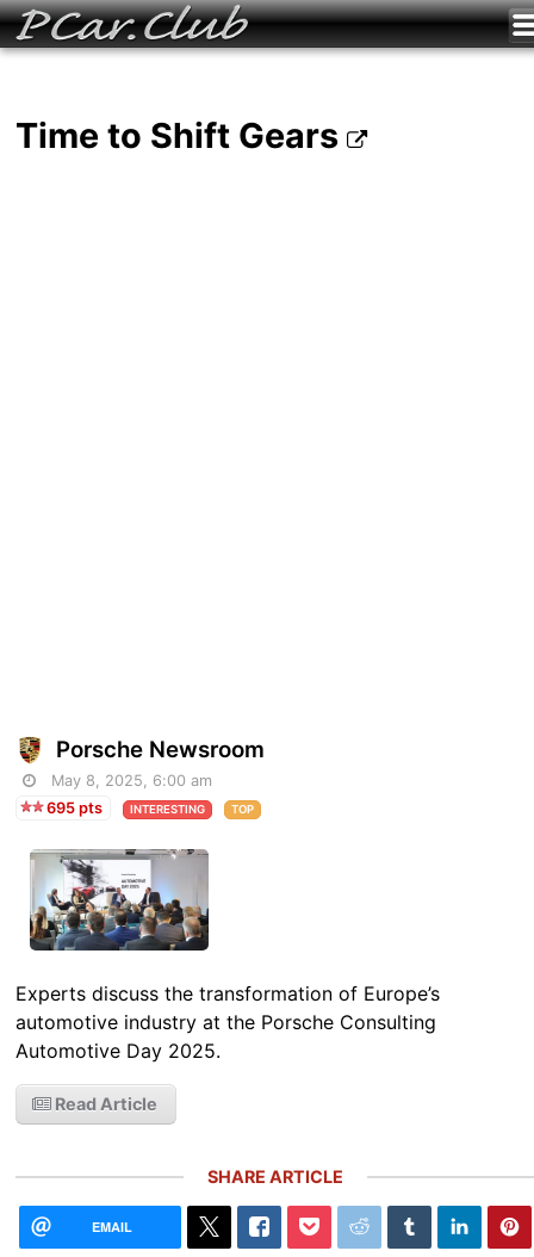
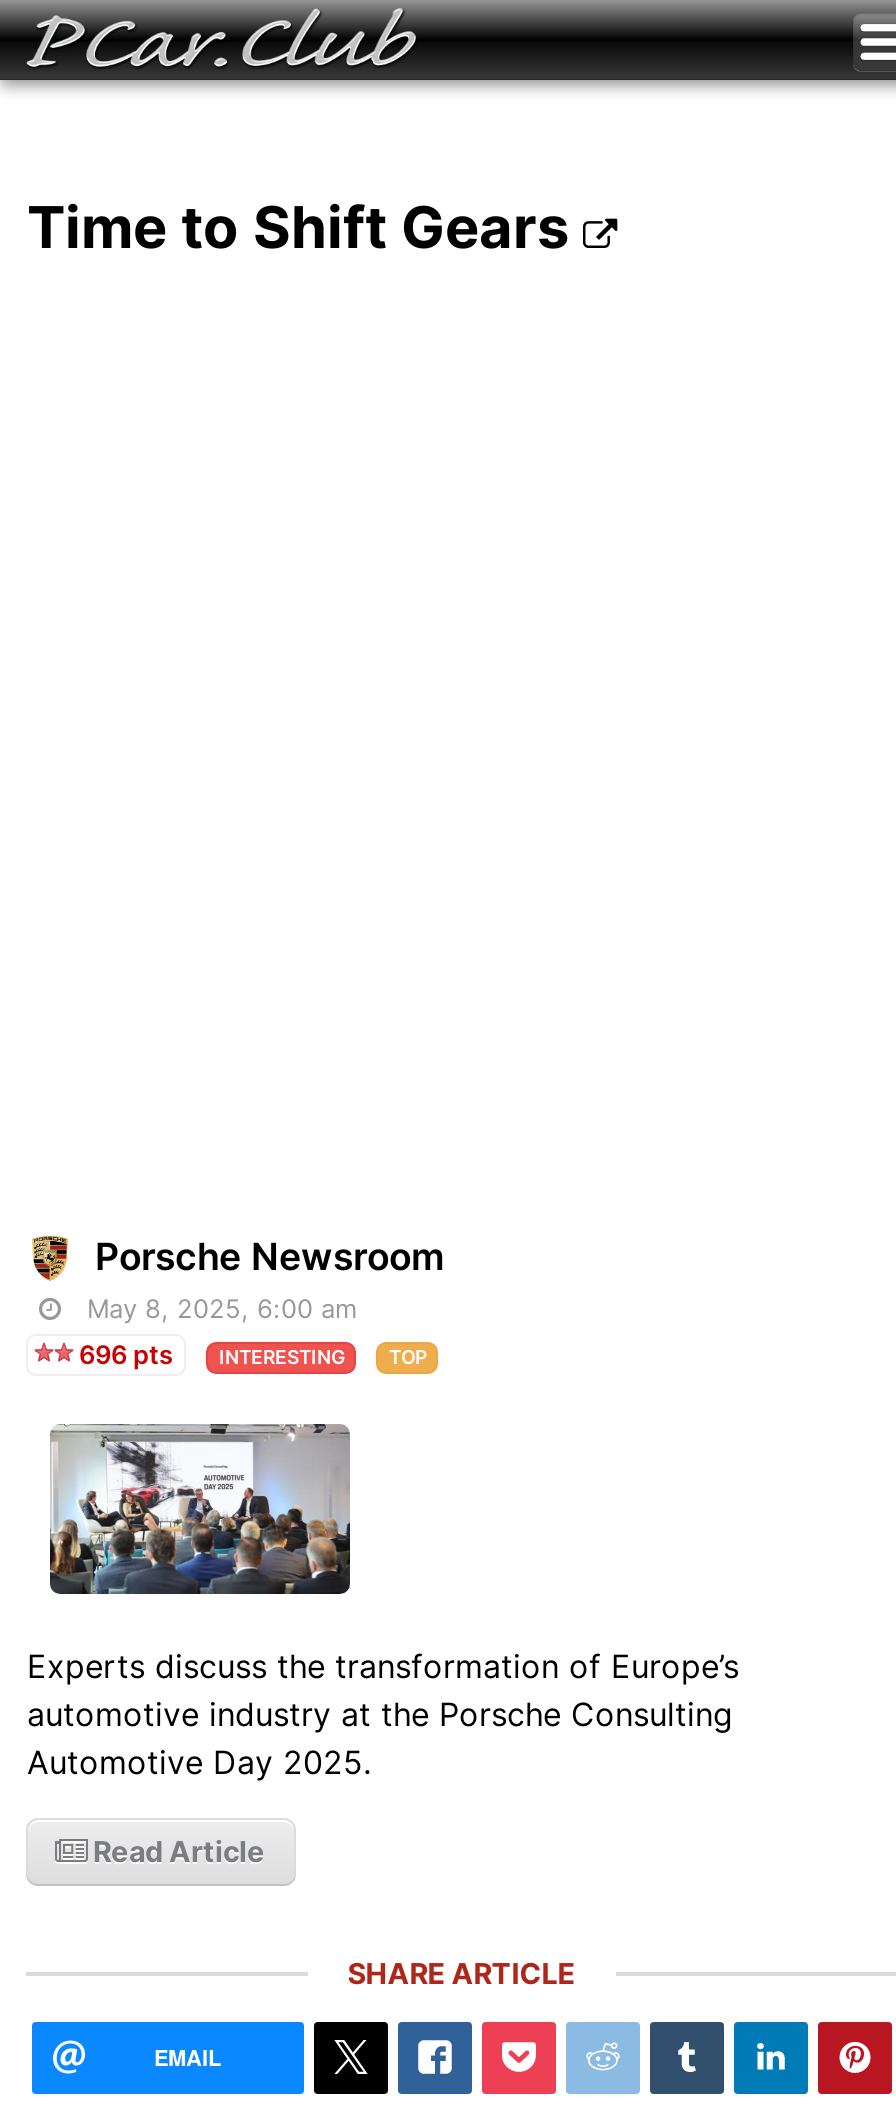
- 695 pts
+ 696 pts
